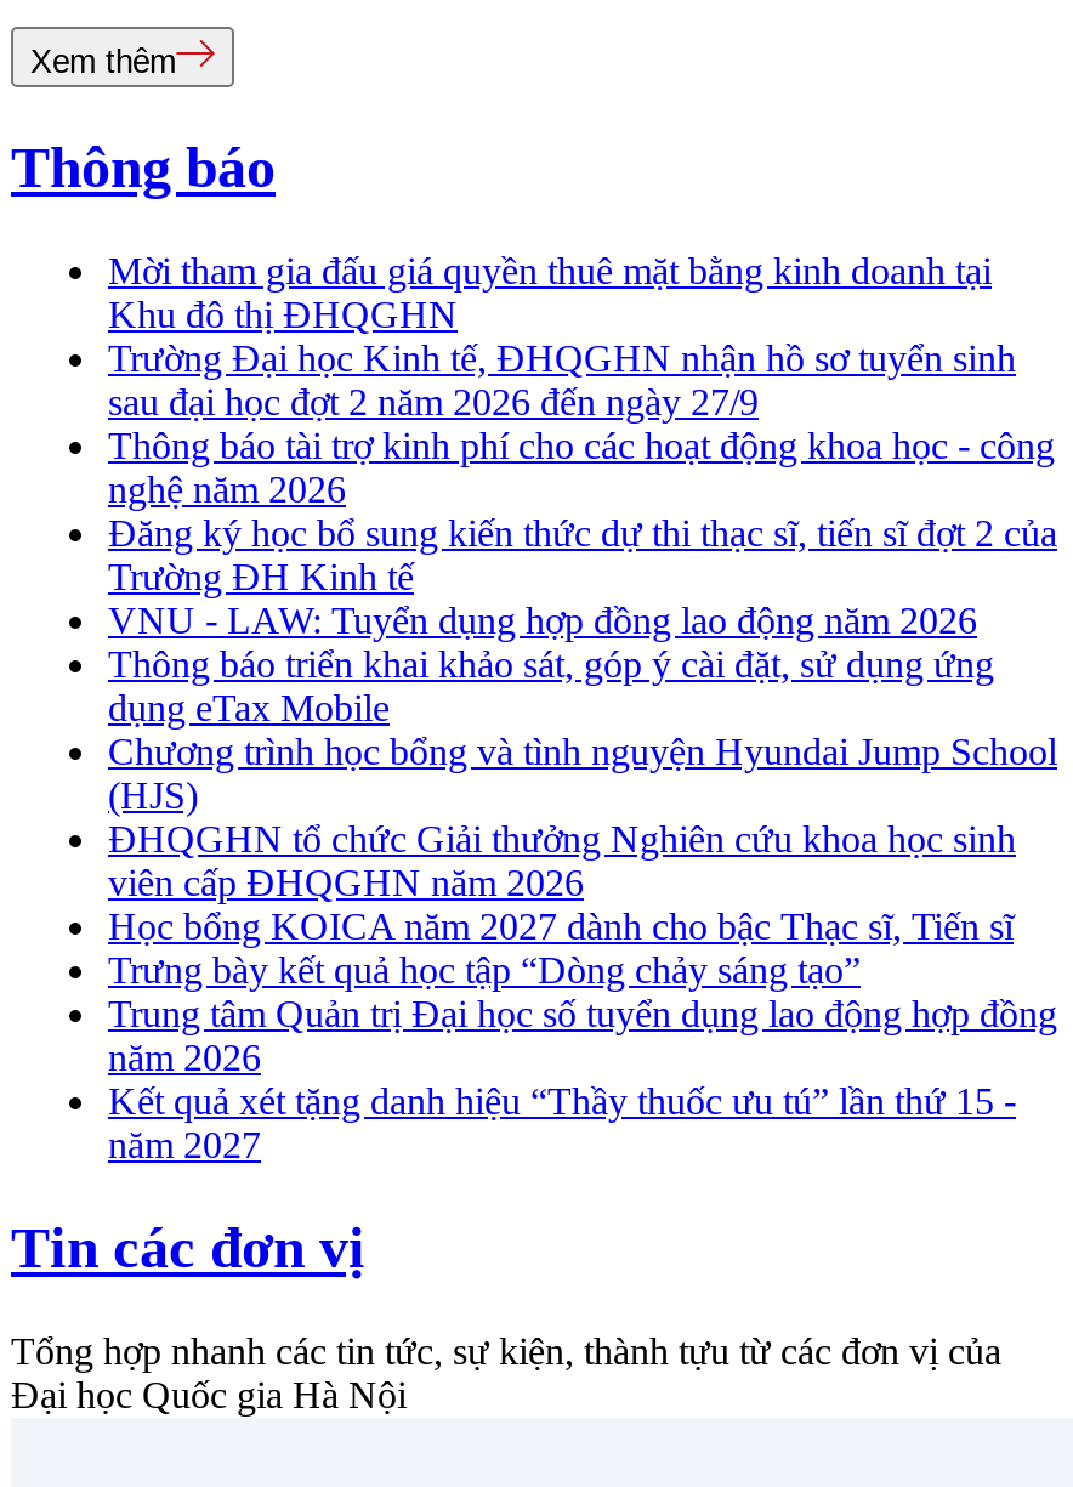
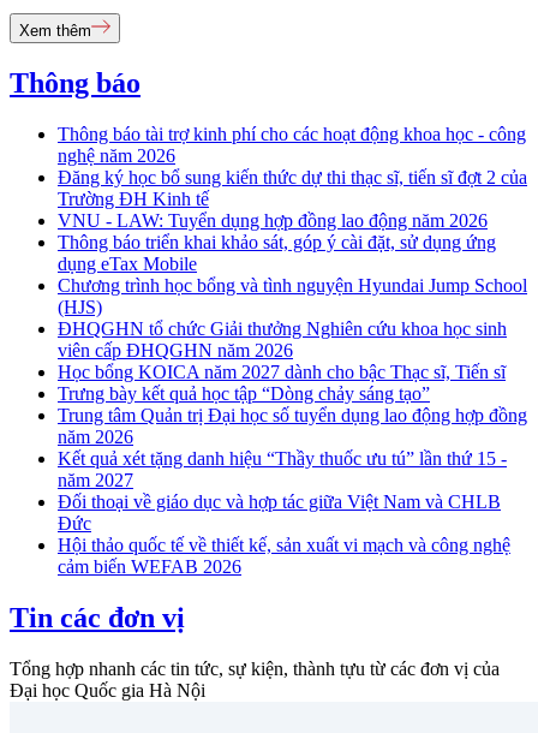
- Mời tham gia đấu giá quyền thuê mặt bằng kinh doanh tại
- Khu đô thị ĐHQGHN
- Trường Đại học Kinh tế, ĐHQGHN nhận hồ sơ tuyển sinh
- sau đại học đợt 2 năm 2026 đến ngày 27/9

moved up: Thông báo tài trợ kinh phí cho các hoạt động khoa học - công | nghệ năm 2026 | Đăng ký học bổ sung kiến thức dự thi thạc sĩ, tiến sĩ đợt 2 của | ... | Kết quả xét tặng danh hiệu “Thầy thuốc ưu tú” lần thứ 15 - | năm 2027

+ Đối thoại về giáo dục và hợp tác giữa Việt Nam và CHLB
+ Đức
+ Hội thảo quốc tế về thiết kế, sản xuất vi mạch và công nghệ
+ cảm biến WEFAB 2026
